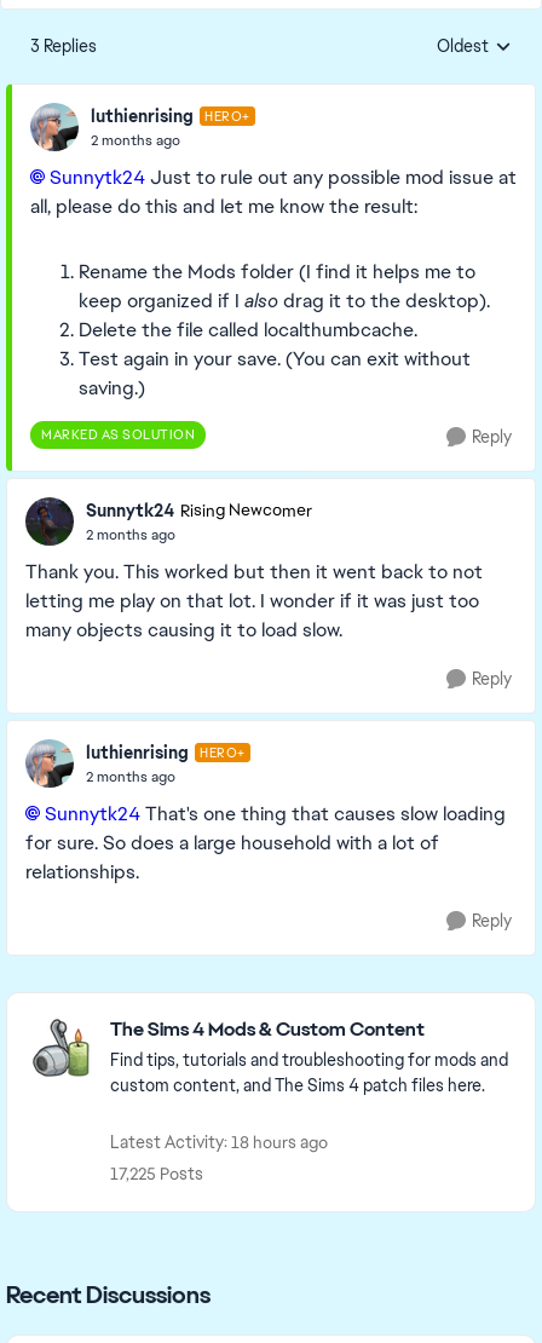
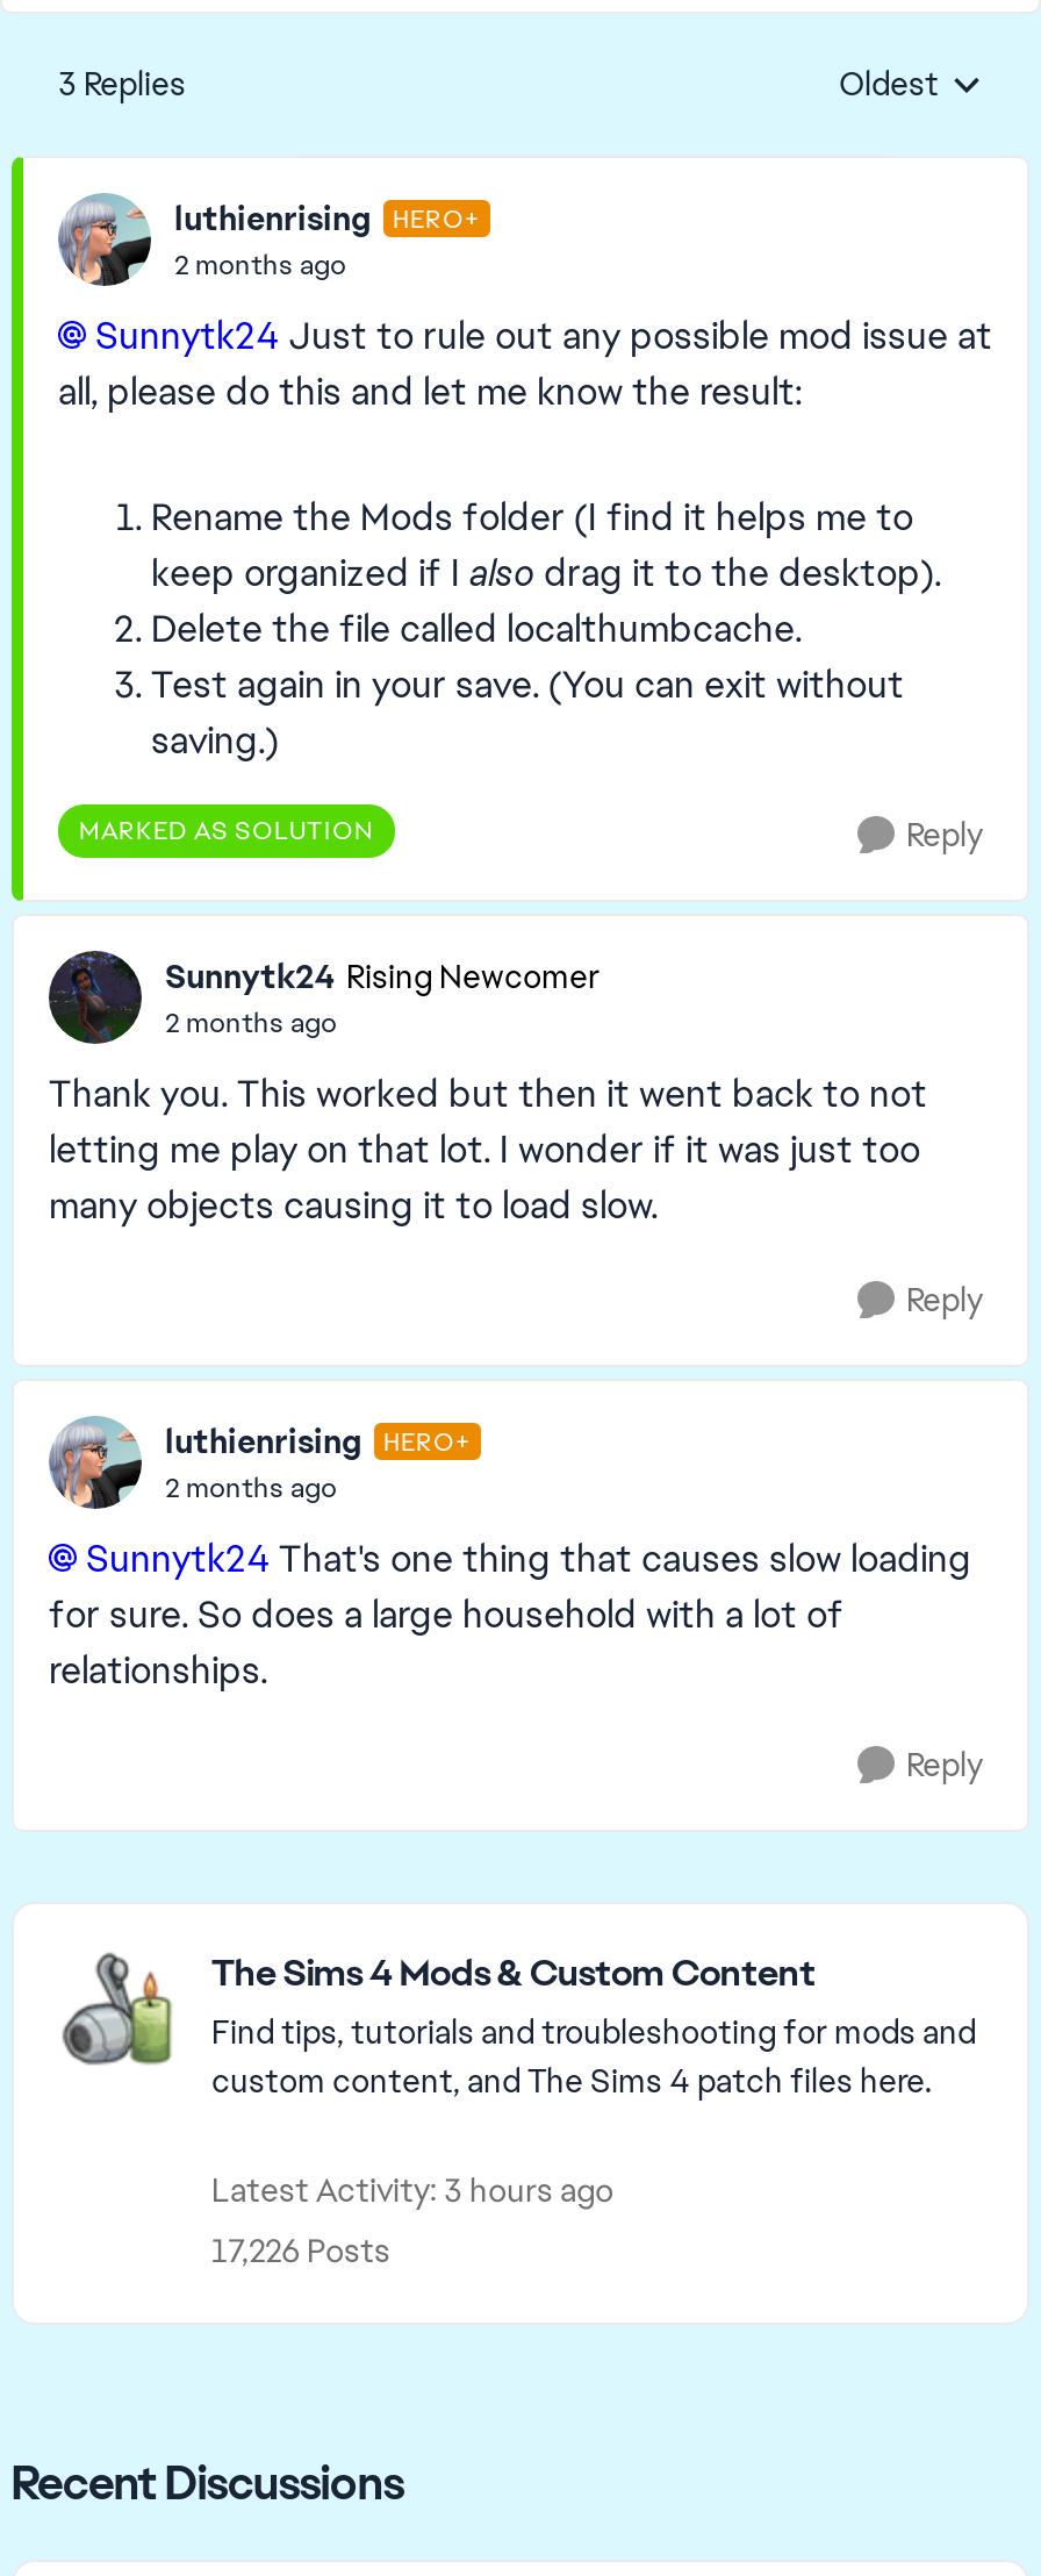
- Latest Activity: 18 hours ago
+ Latest Activity: 3 hours ago

- 17,225 Posts
+ 17,226 Posts
